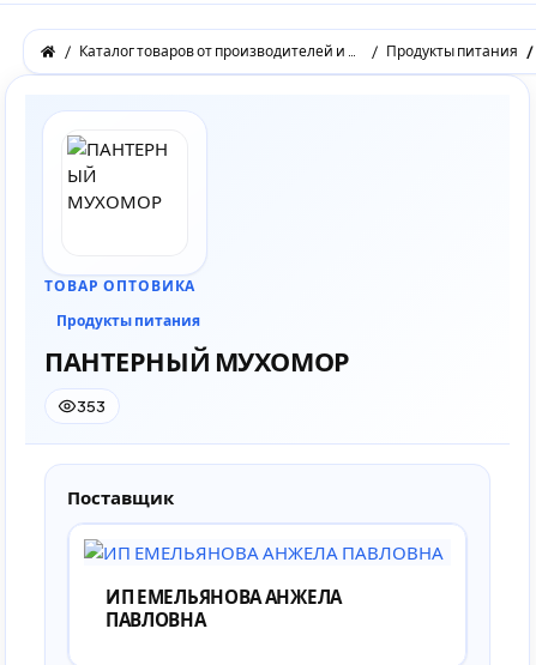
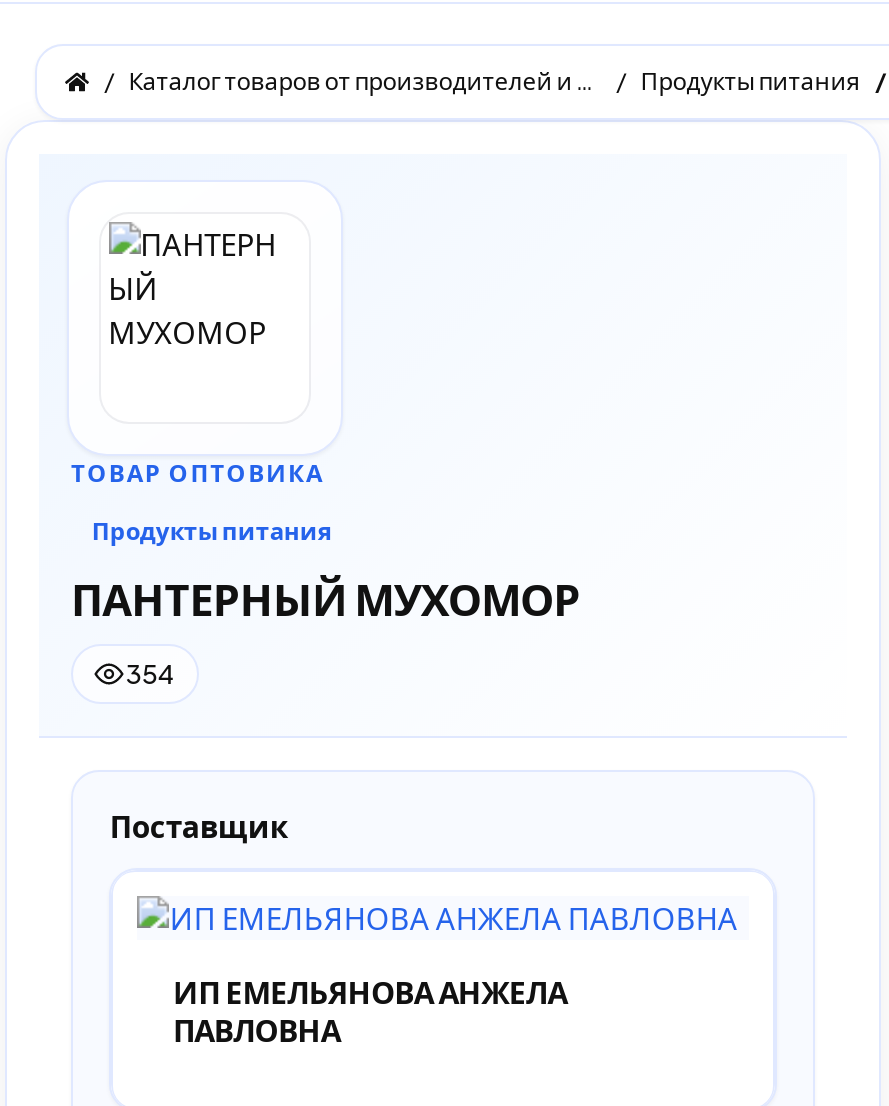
- 353
+ 354
